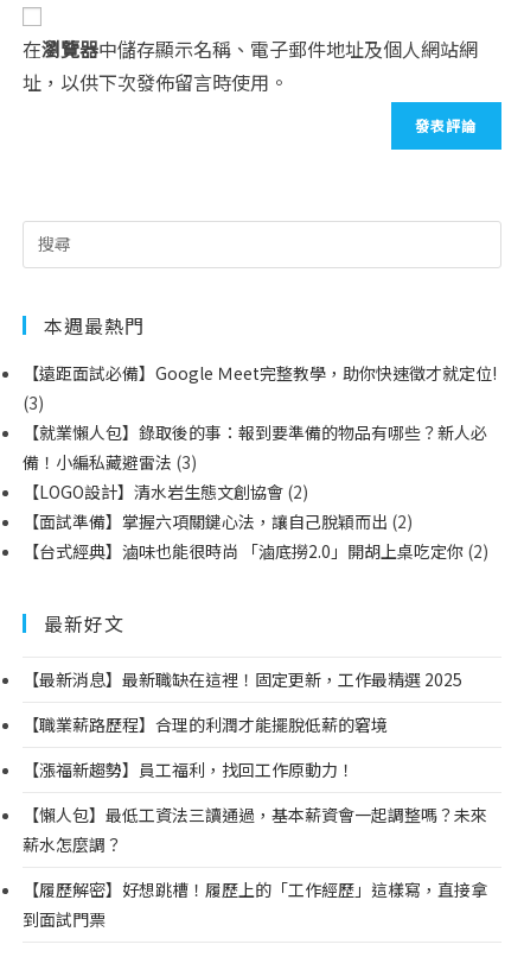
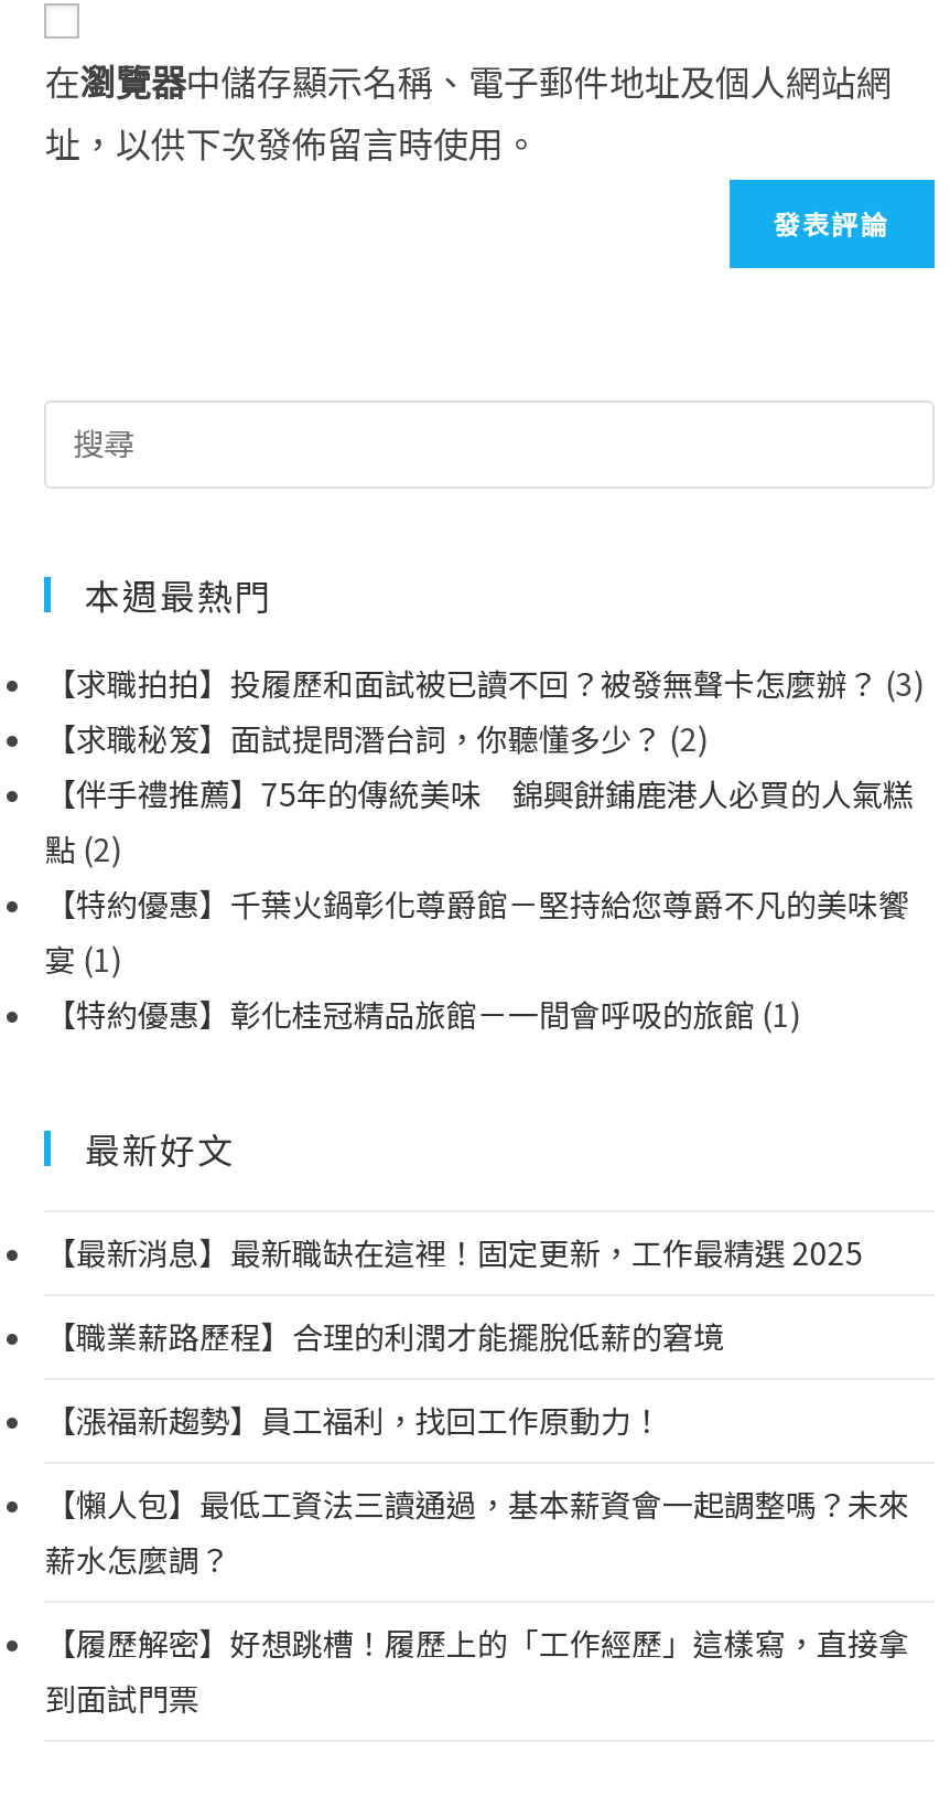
- 【遠距面試必備】Google Ｍeet完整教學，助你快速徵才就定位!
- (3)
- 【就業懶人包】錄取後的事：報到要準備的物品有哪些？新人必
- 備！小編私藏避雷法 (3)
- 【LOGO設計】清水岩生態文創協會 (2)
- 【面試準備】掌握六項關鍵心法，讓自己脫穎而出 (2)
- 【台式經典】滷味也能很時尚 「滷底撈2.0」開胡上桌吃定你 (2)
+ 【求職拍拍】投履歷和面試被已讀不回？被發無聲卡怎麼辦？ (3)
+ 【求職秘笈】面試提問潛台詞，你聽懂多少？ (2)
+ 【伴手禮推薦】75年的傳統美味 錦興餅鋪鹿港人必買的人氣糕
+ 點 (2)
+ 【特約優惠】千葉火鍋彰化尊爵館－堅持給您尊爵不凡的美味饗
+ 宴 (1)
+ 【特約優惠】彰化桂冠精品旅館－一間會呼吸的旅館 (1)
